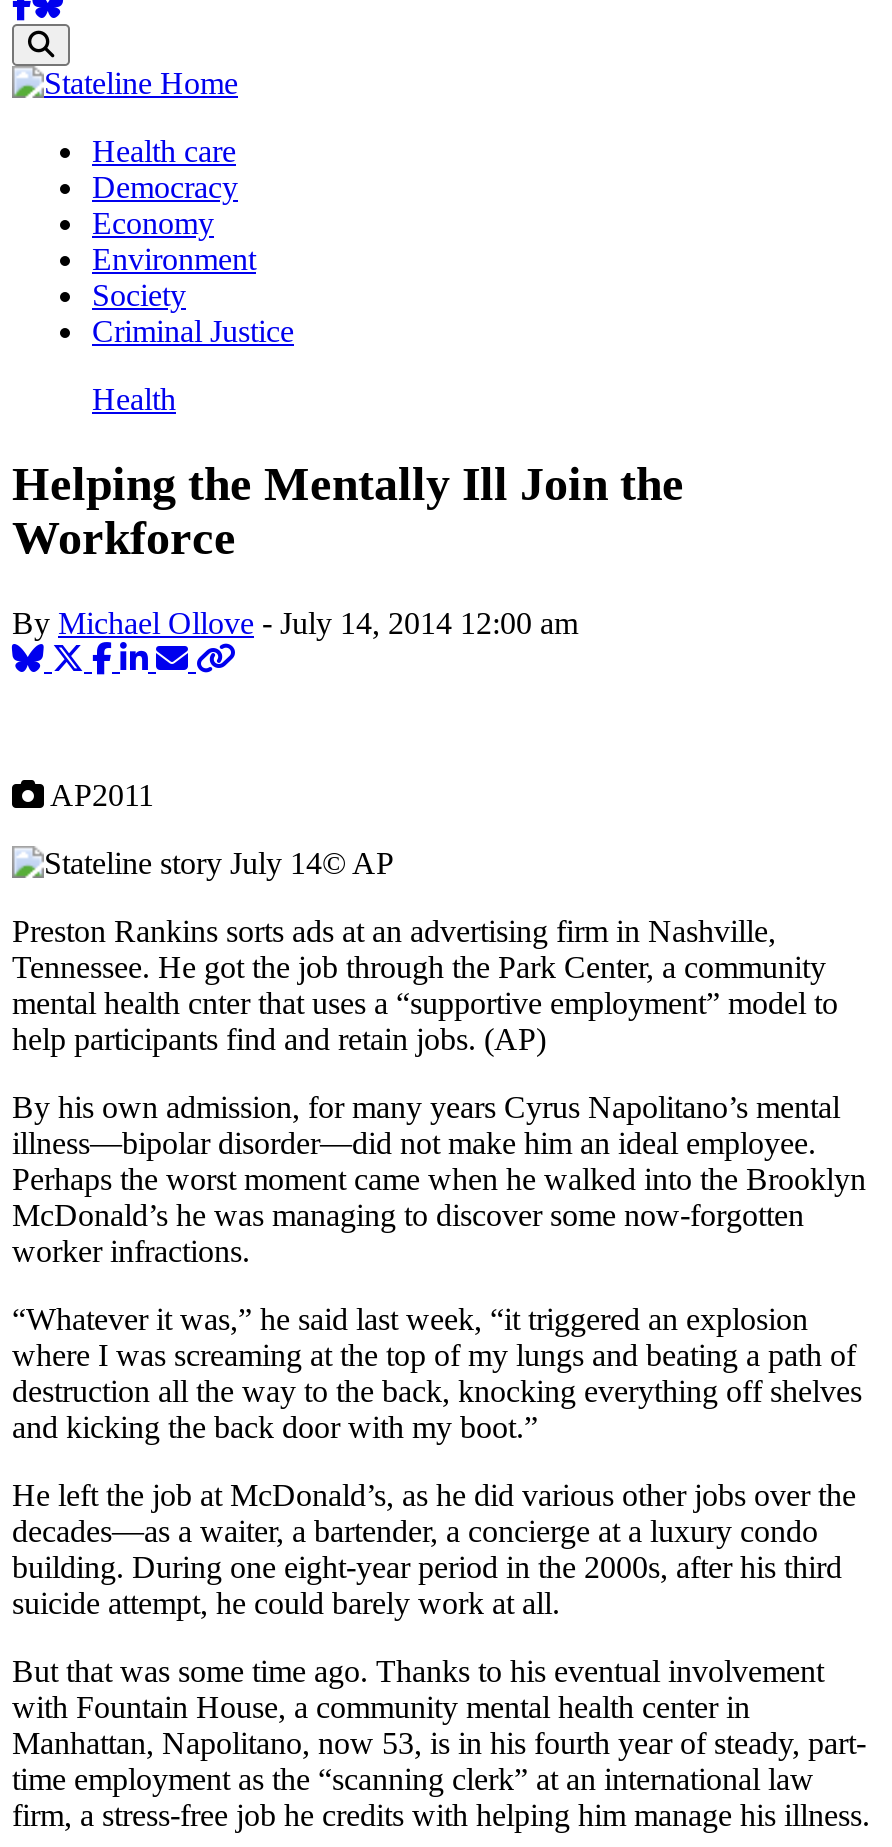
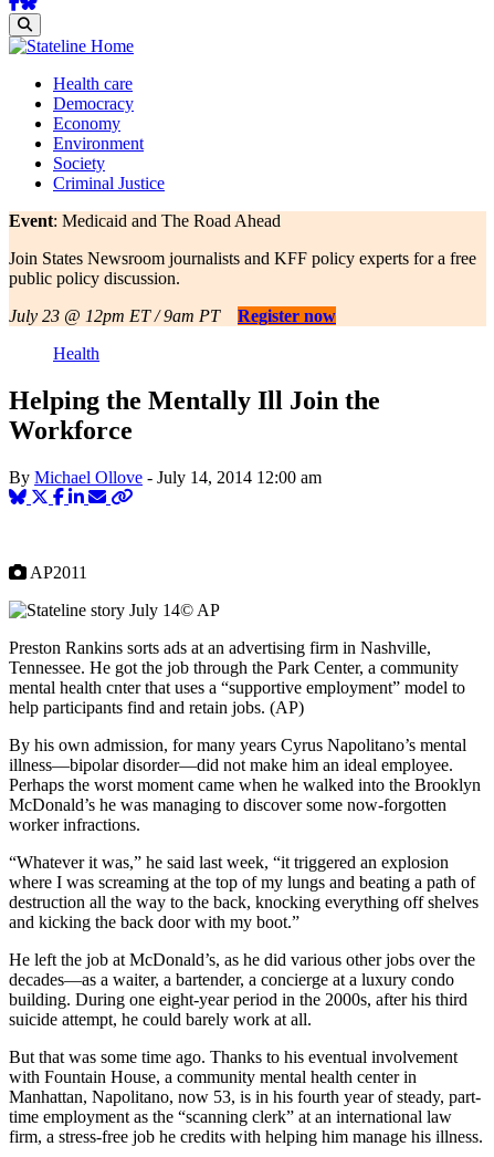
+ Event: Medicaid and The Road Ahead
+ Join States Newsroom journalists and KFF policy experts for a free
+ public policy discussion.
+ July 23 @ 12pm ET / 9am PT
+ Register now
